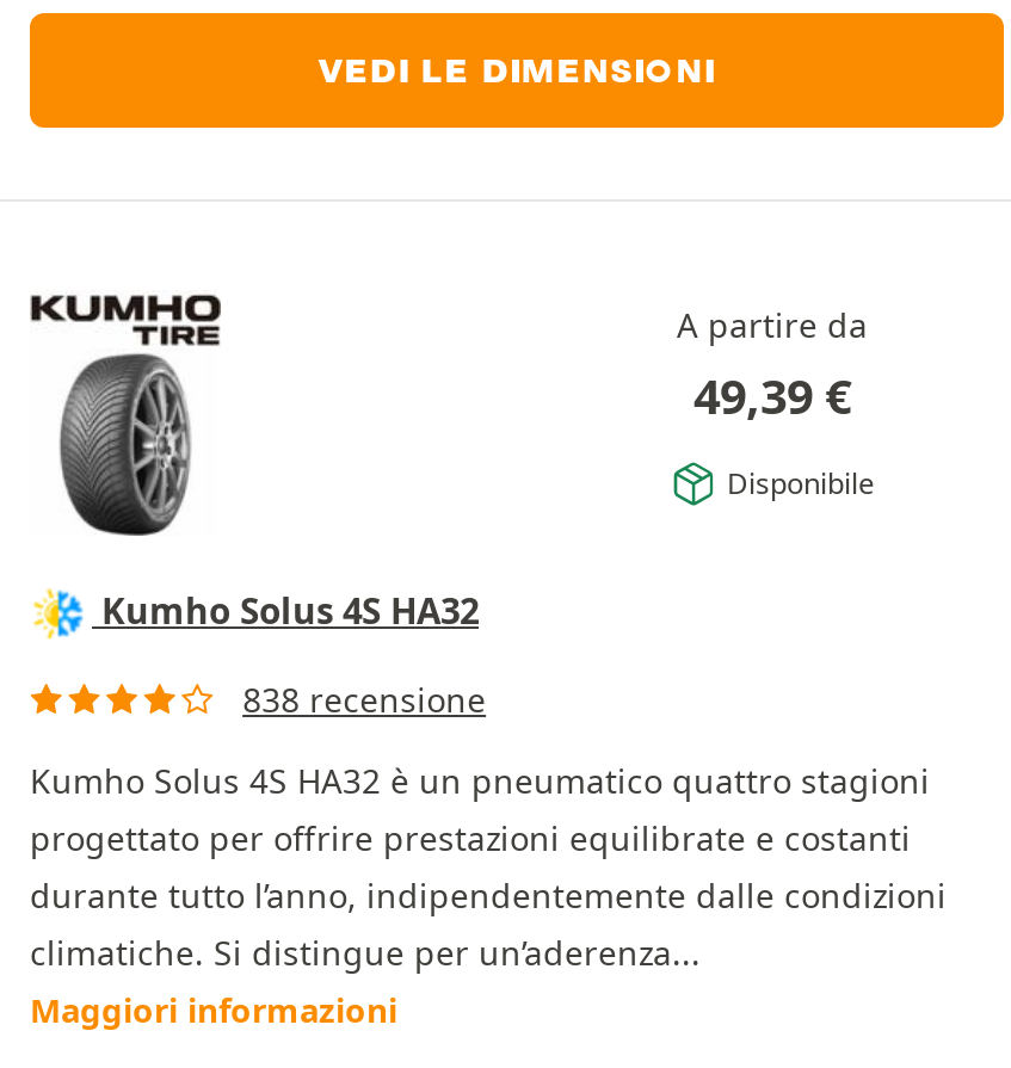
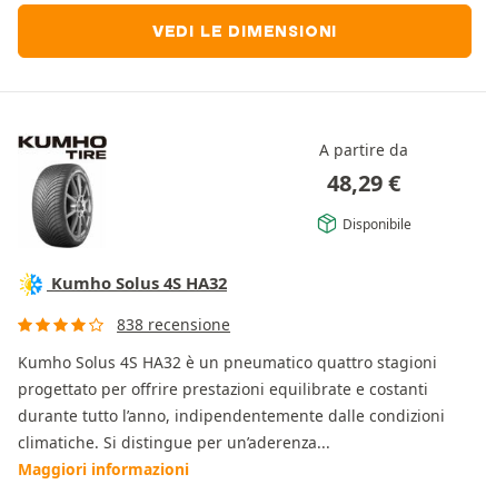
- 49,39 €
+ 48,29 €
